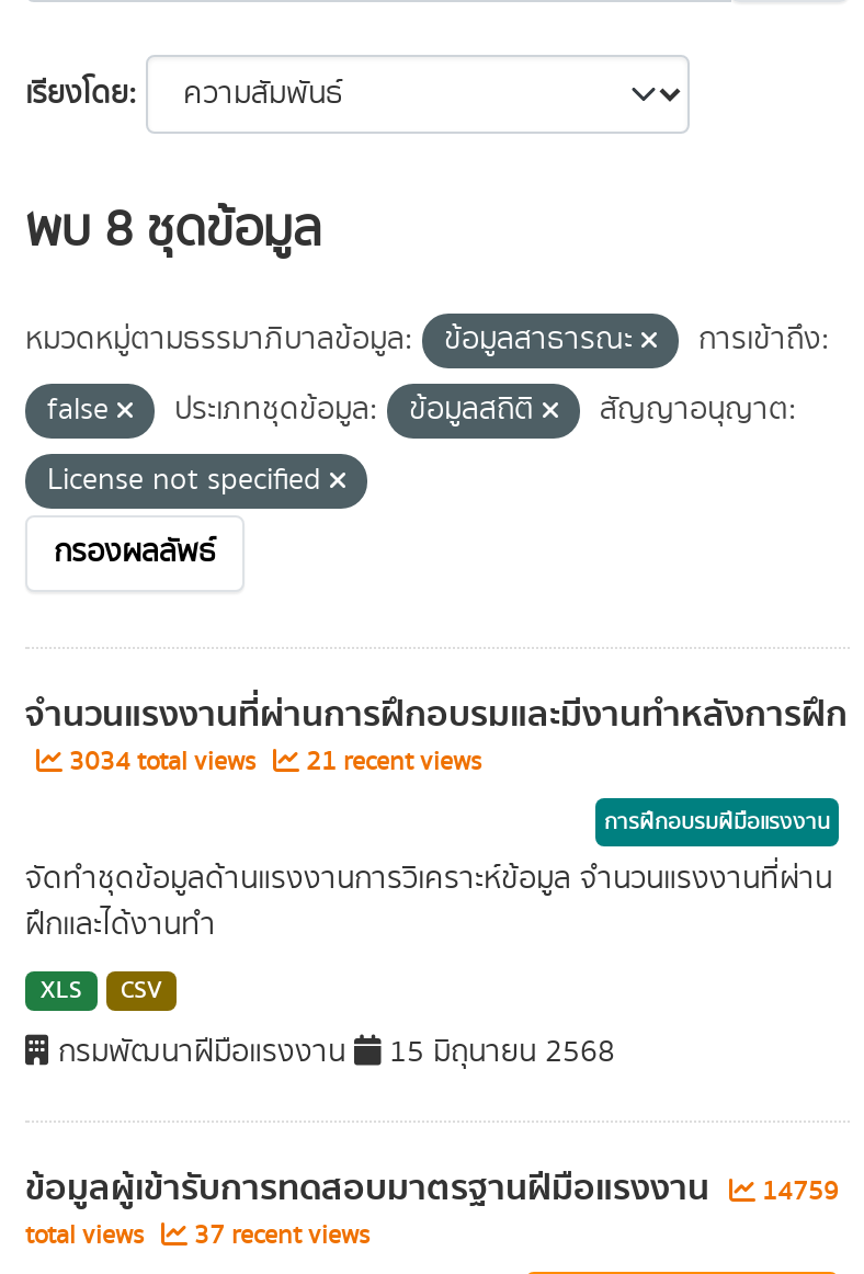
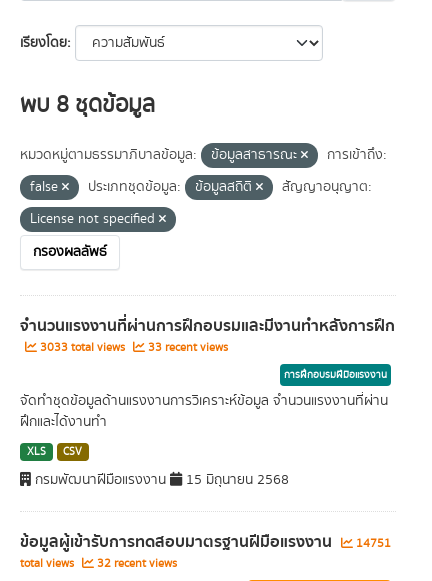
- 3034 total views
+ 3033 total views

- 21 recent views
+ 33 recent views

- ข้อมูลผู้เข้ารับการทดสอบมาตรฐานฝีมือแรงงาน 14759
+ ข้อมูลผู้เข้ารับการทดสอบมาตรฐานฝีมือแรงงาน 14751

- total views 37 recent views
+ total views 32 recent views
